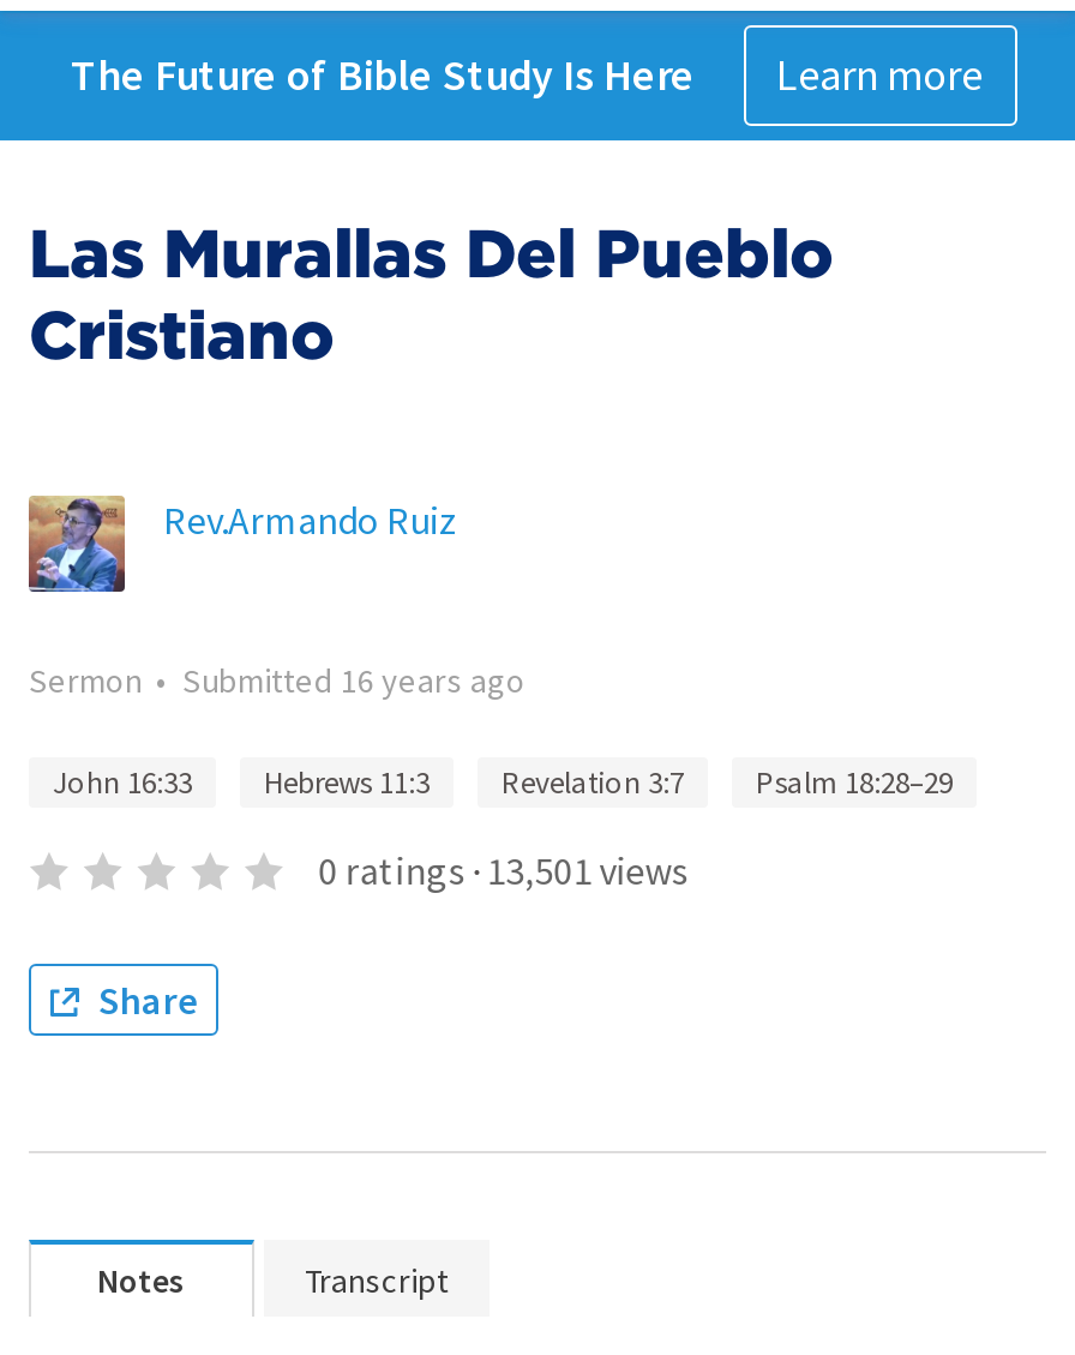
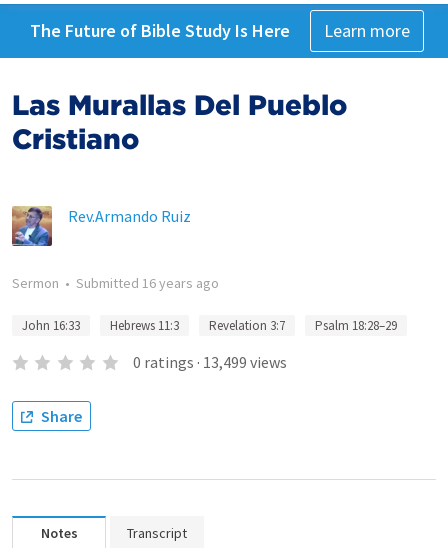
- 0 ratings · 13,501 views
+ 0 ratings · 13,499 views
